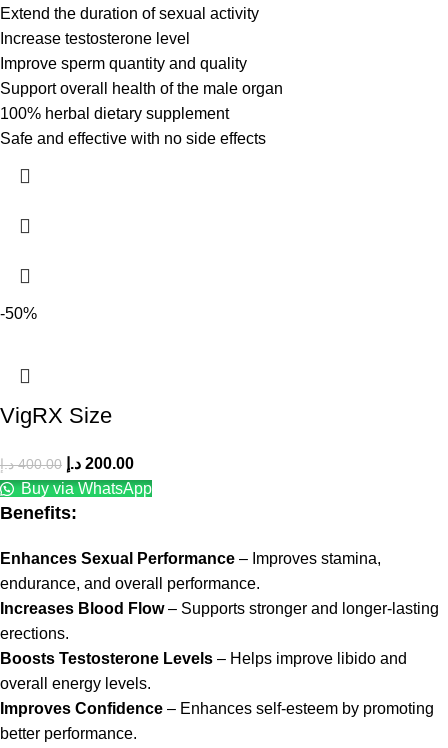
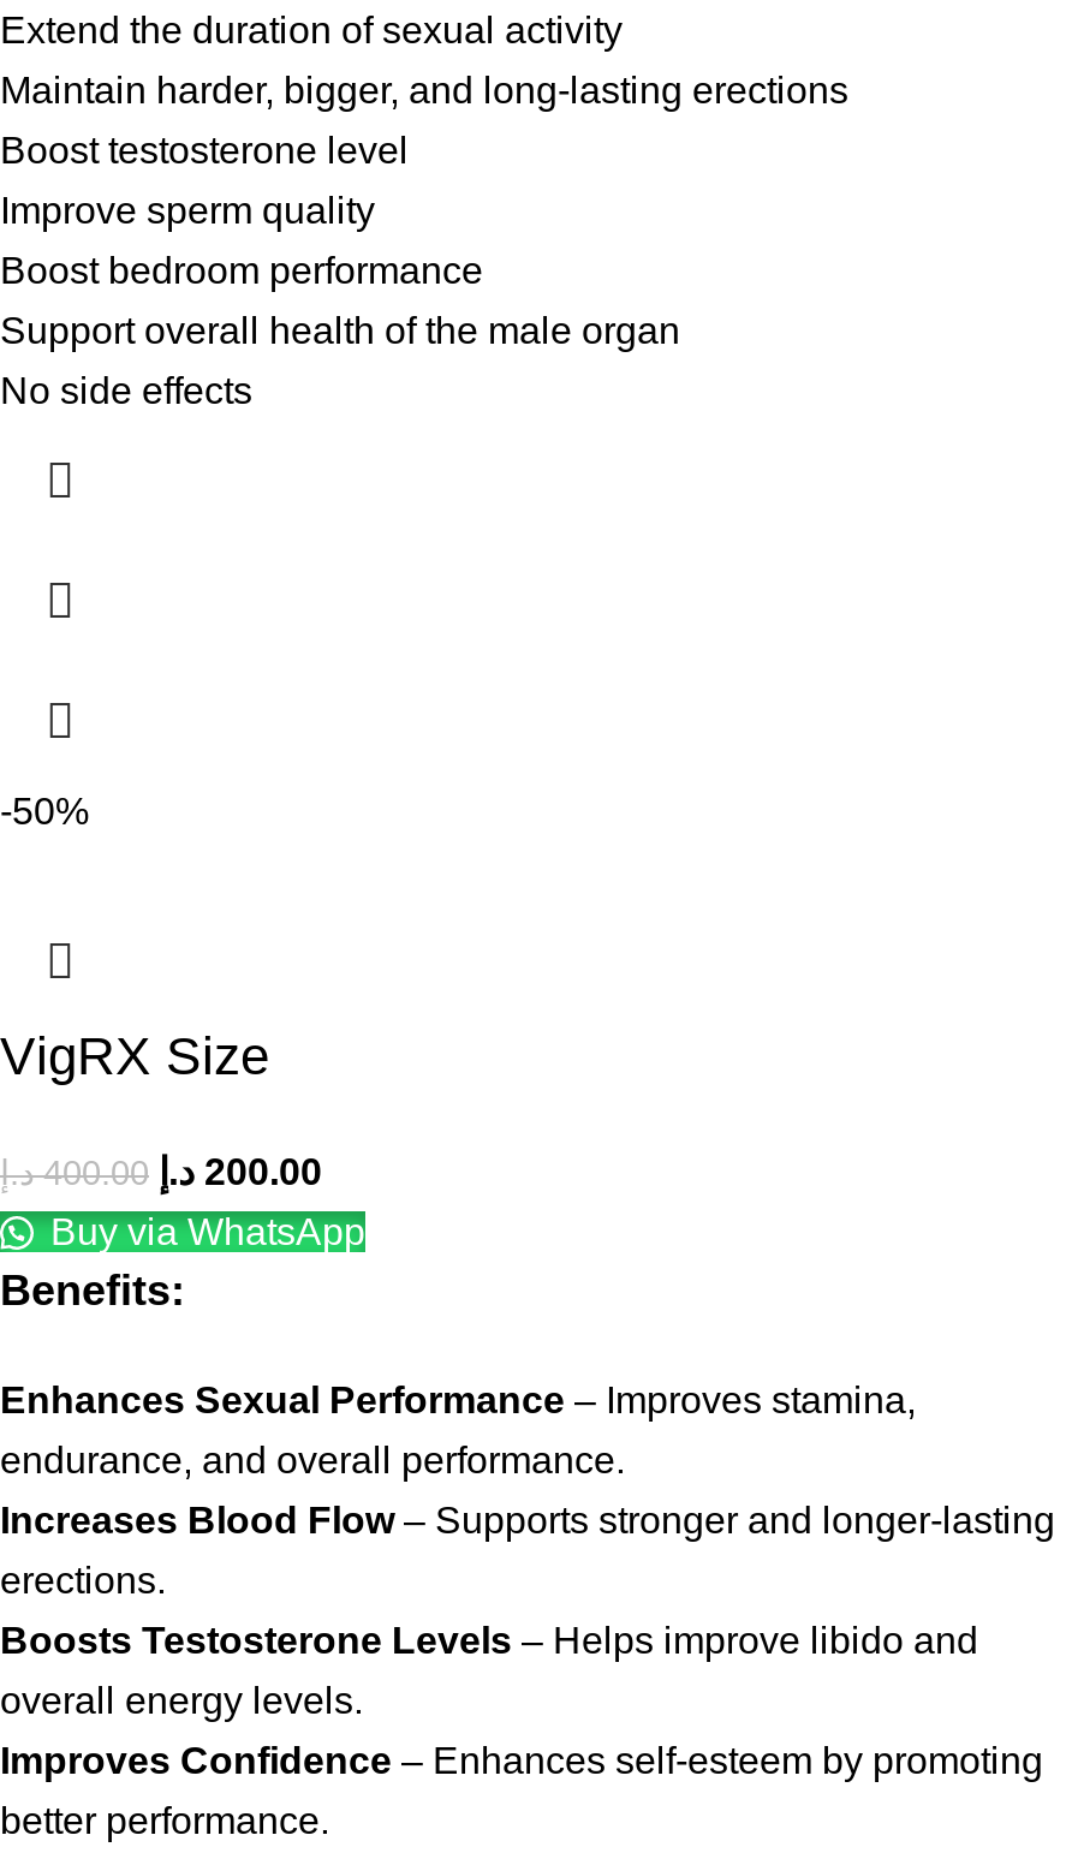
- Increase testosterone level
- Improve sperm quantity and quality
+ Maintain harder, bigger, and long-lasting erections
+ Boost testosterone level
+ Improve sperm quality
+ Boost bedroom performance

moved down: Support overall health of the male organ

- 100% herbal dietary supplement
- Safe and effective with no side effects
+ No side effects
